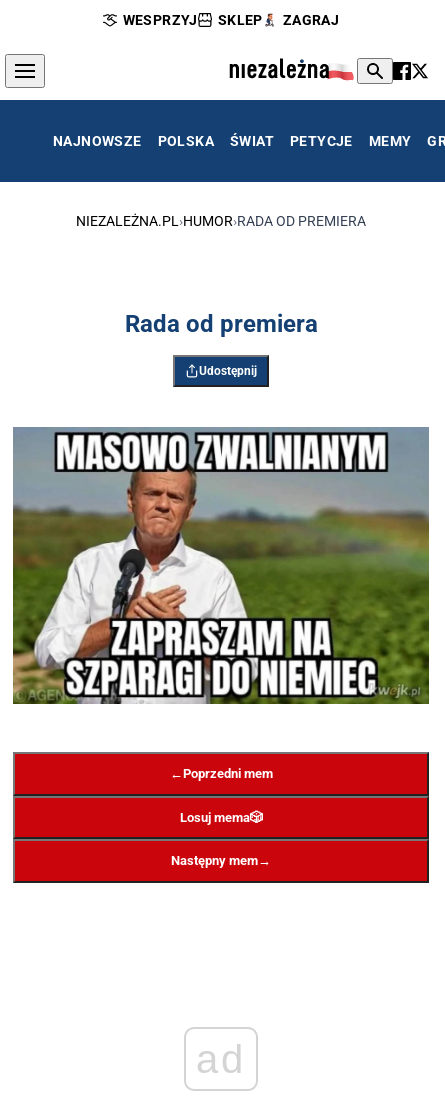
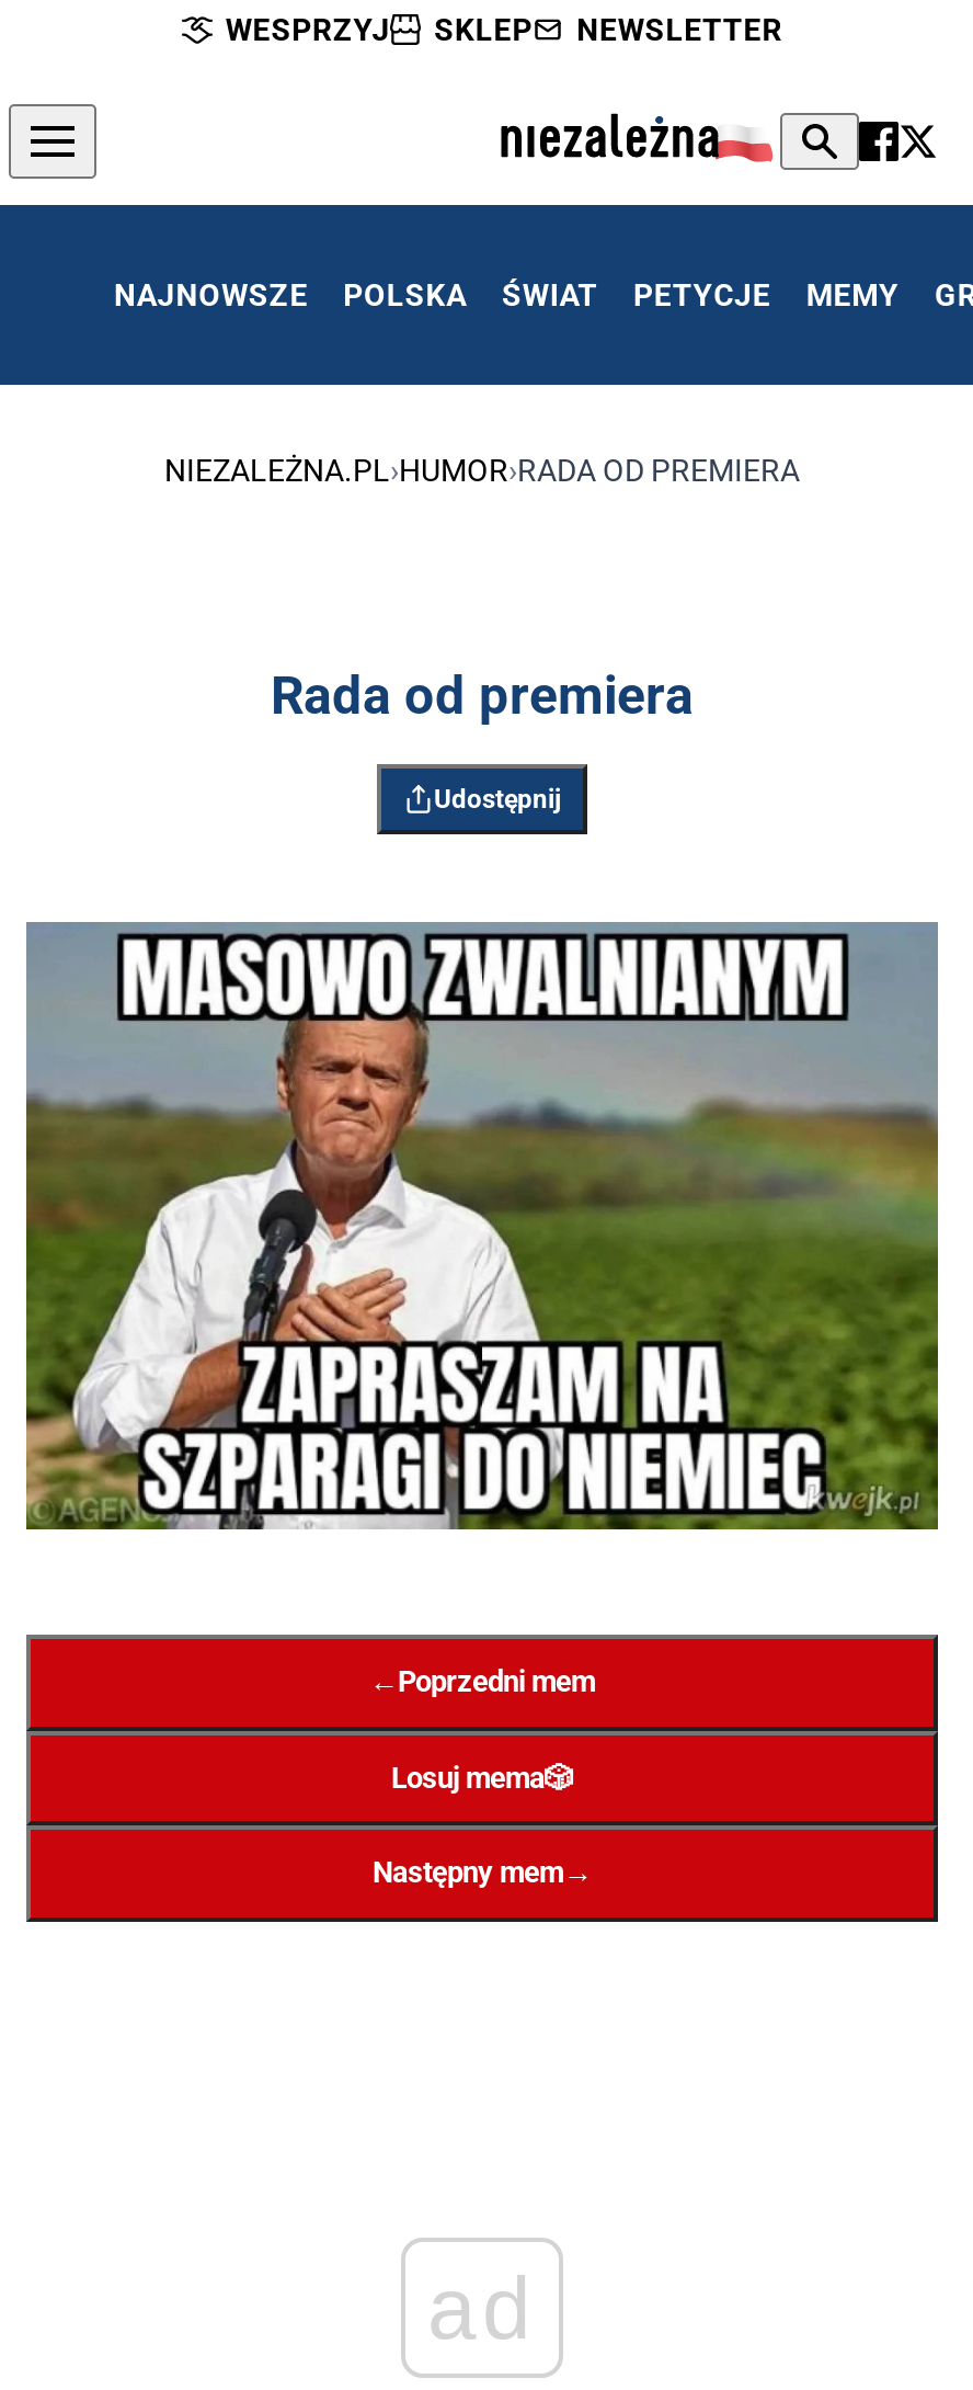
- ZAGRAJ
+ NEWSLETTER
